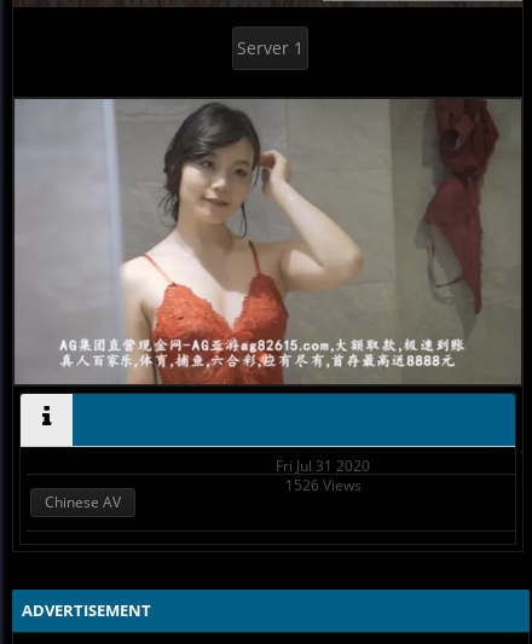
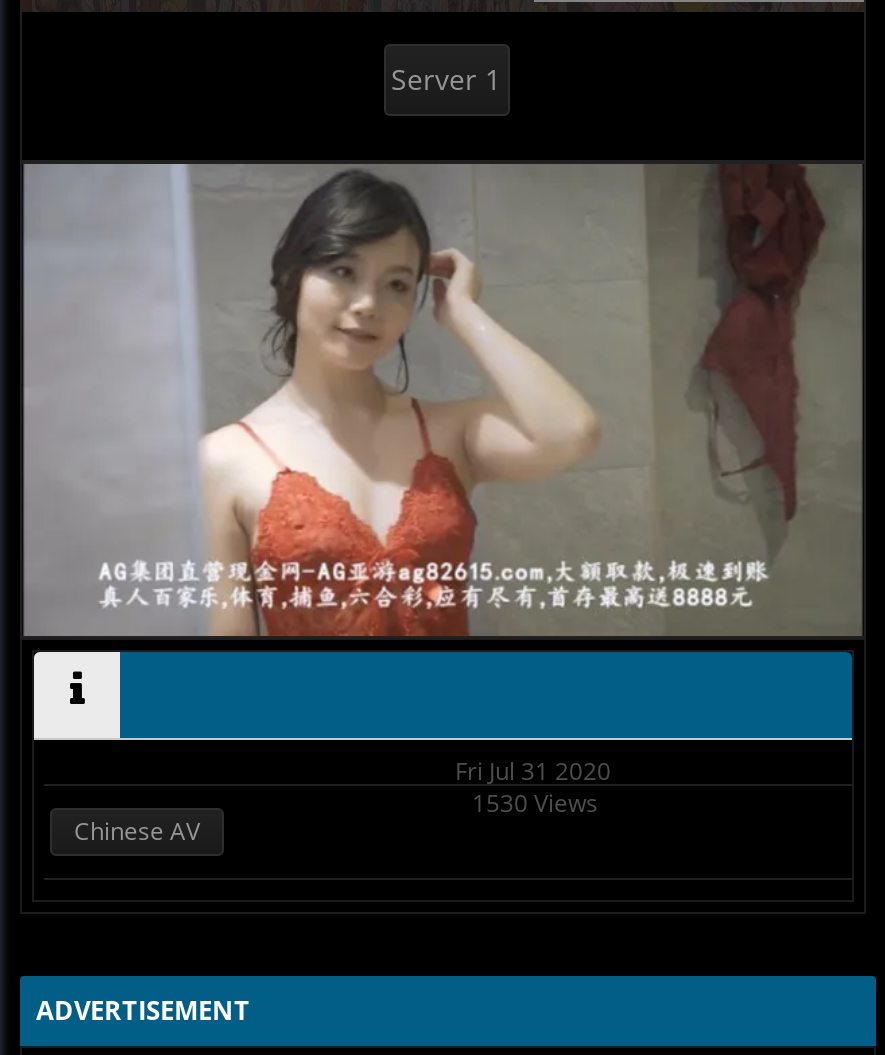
- 1526 Views
+ 1530 Views
